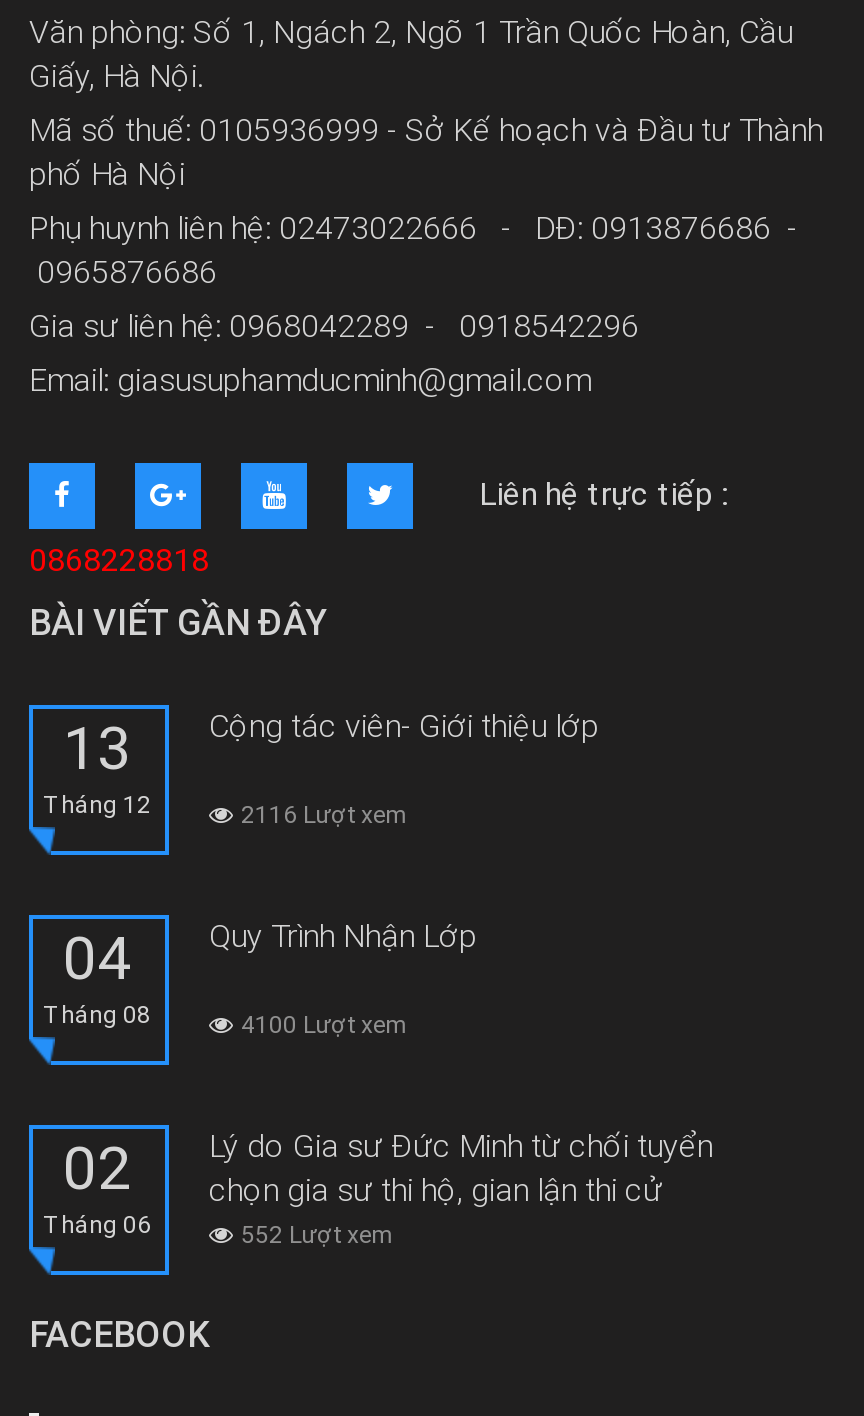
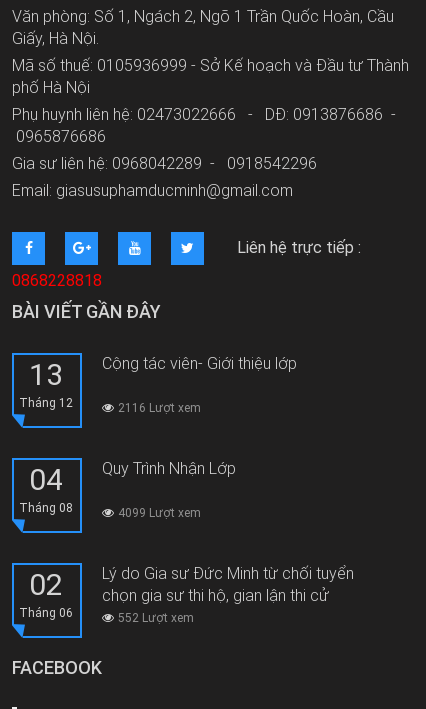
- 4100 Lượt xem
+ 4099 Lượt xem
